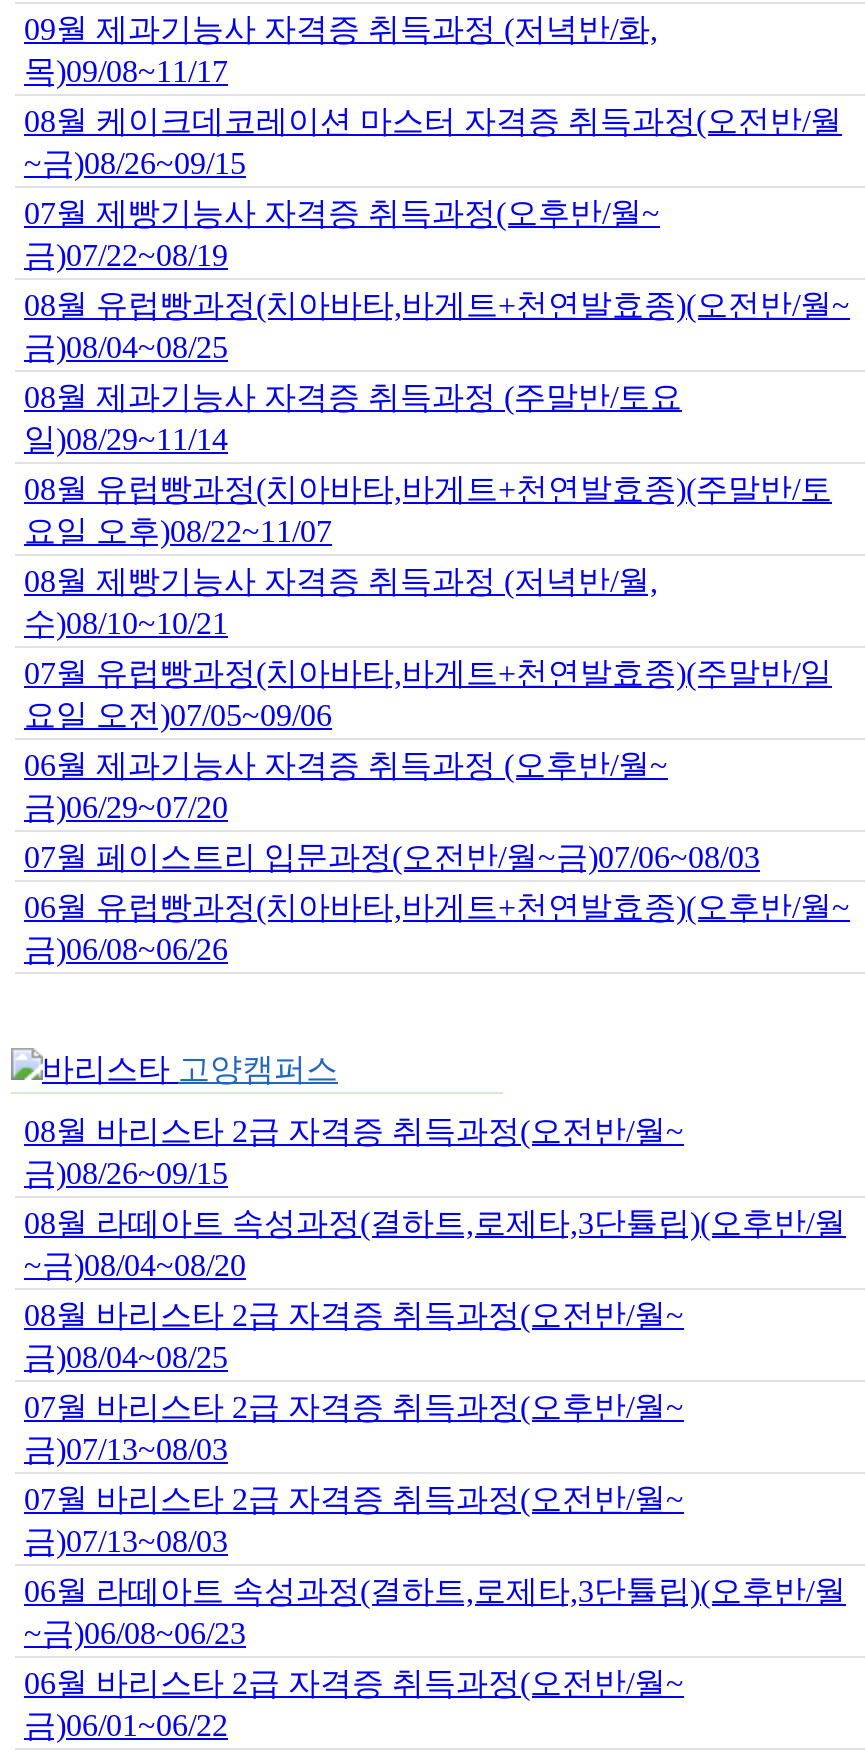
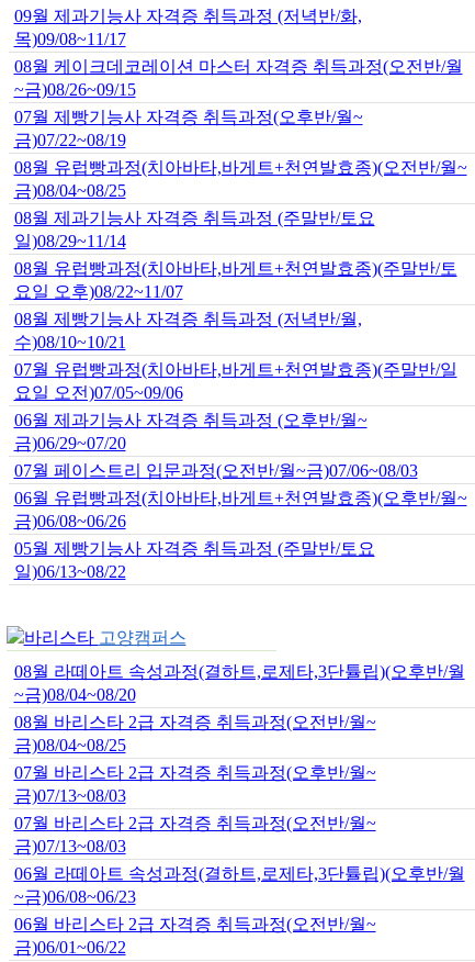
+ 05월 제빵기능사 자격증 취득과정 (주말반/토요
+ 일)06/13~08/22

moved down: 바리스타 고양캠퍼스

- 08월 바리스타 2급 자격증 취득과정(오전반/월~
- 금)08/26~09/15
